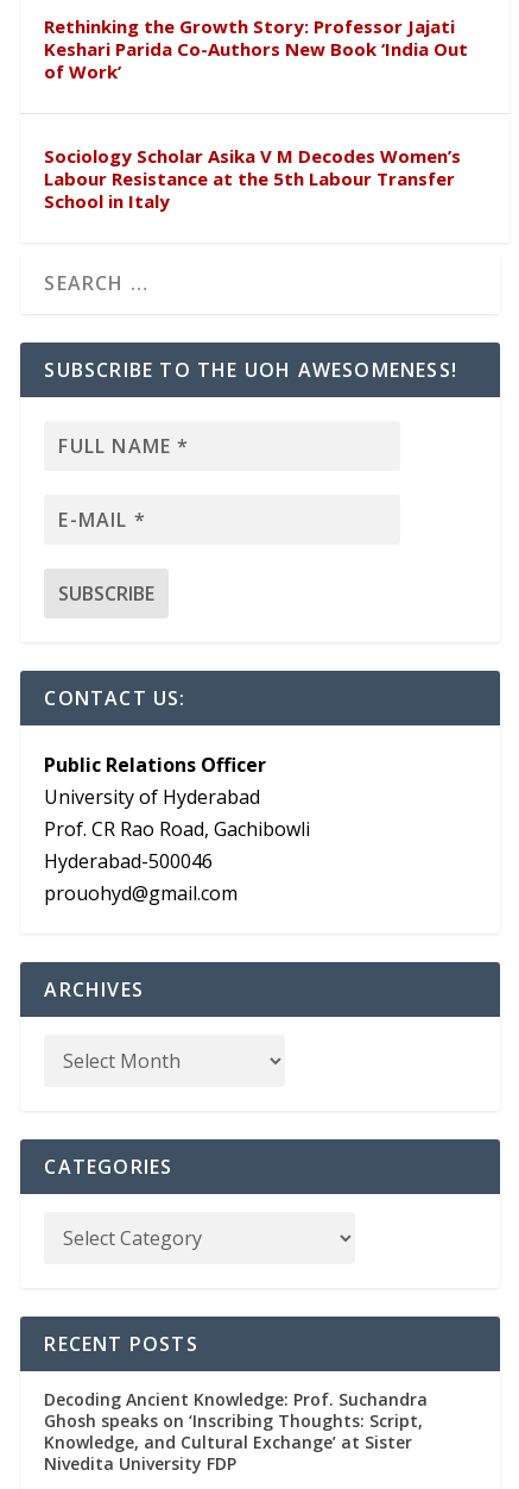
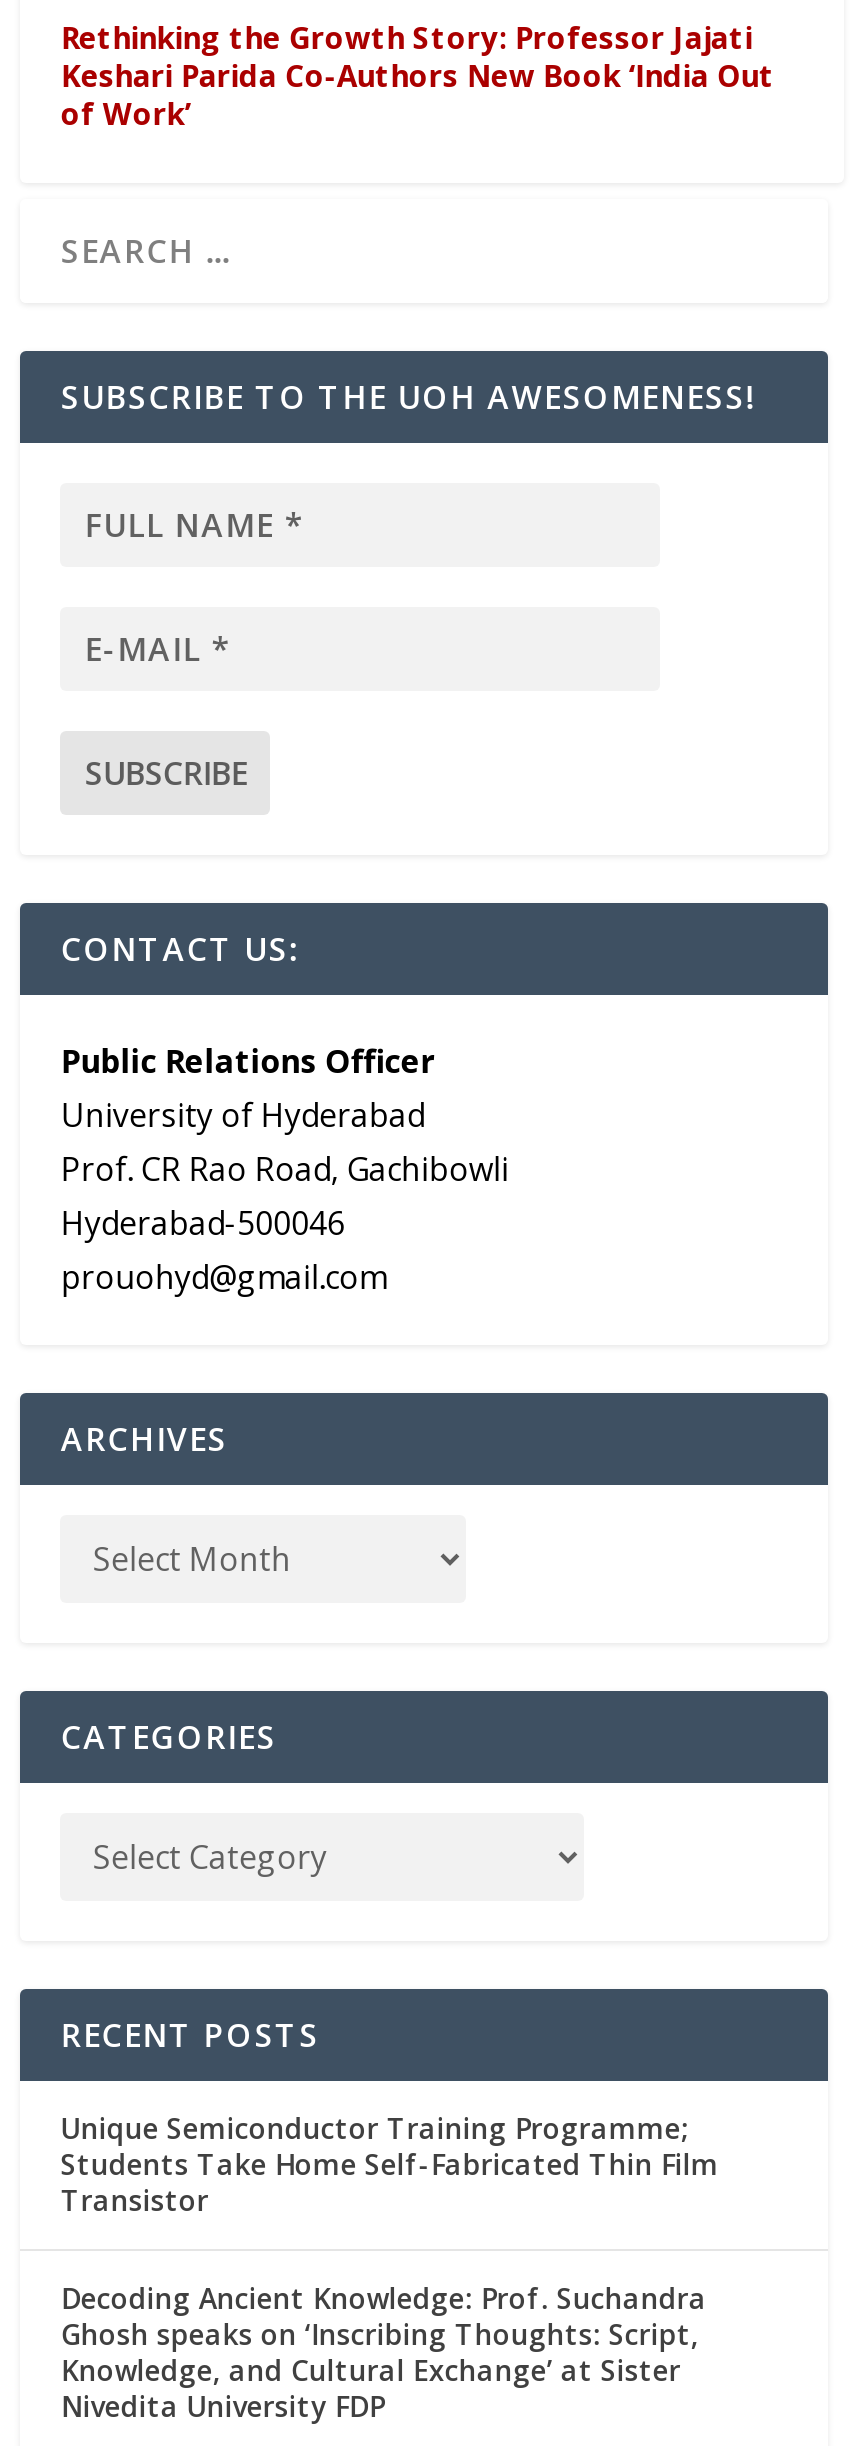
- Sociology Scholar Asika V M Decodes Women’s
- Labour Resistance at the 5th Labour Transfer
- School in Italy

moved up: SUBSCRIBE TO THE UOH AWESOMENESS! | CONTACT US: | Public Relations Officer | ... | CATEGORIES | RECENT POSTS

+ Unique Semiconductor Training Programme;
+ Students Take Home Self-Fabricated Thin Film
+ Transistor
